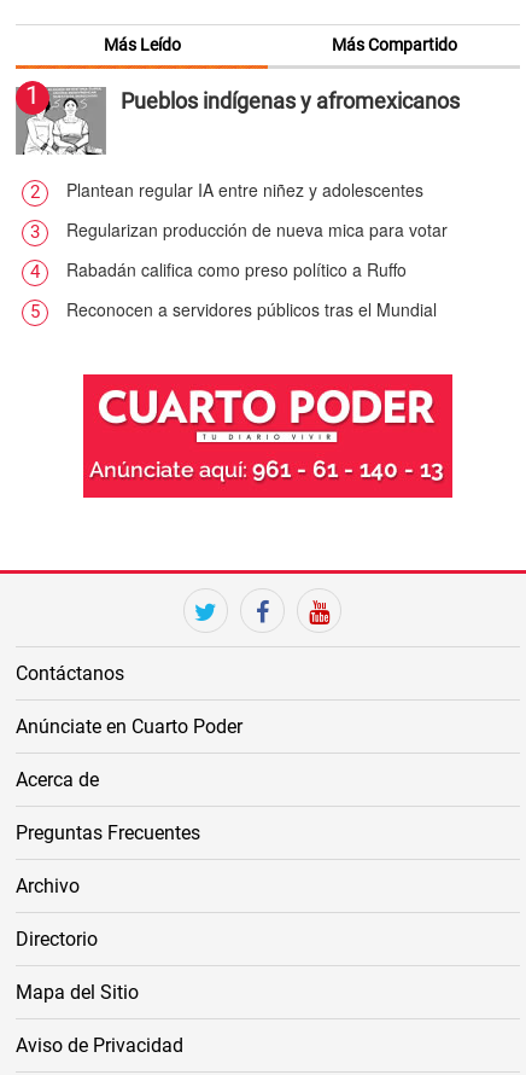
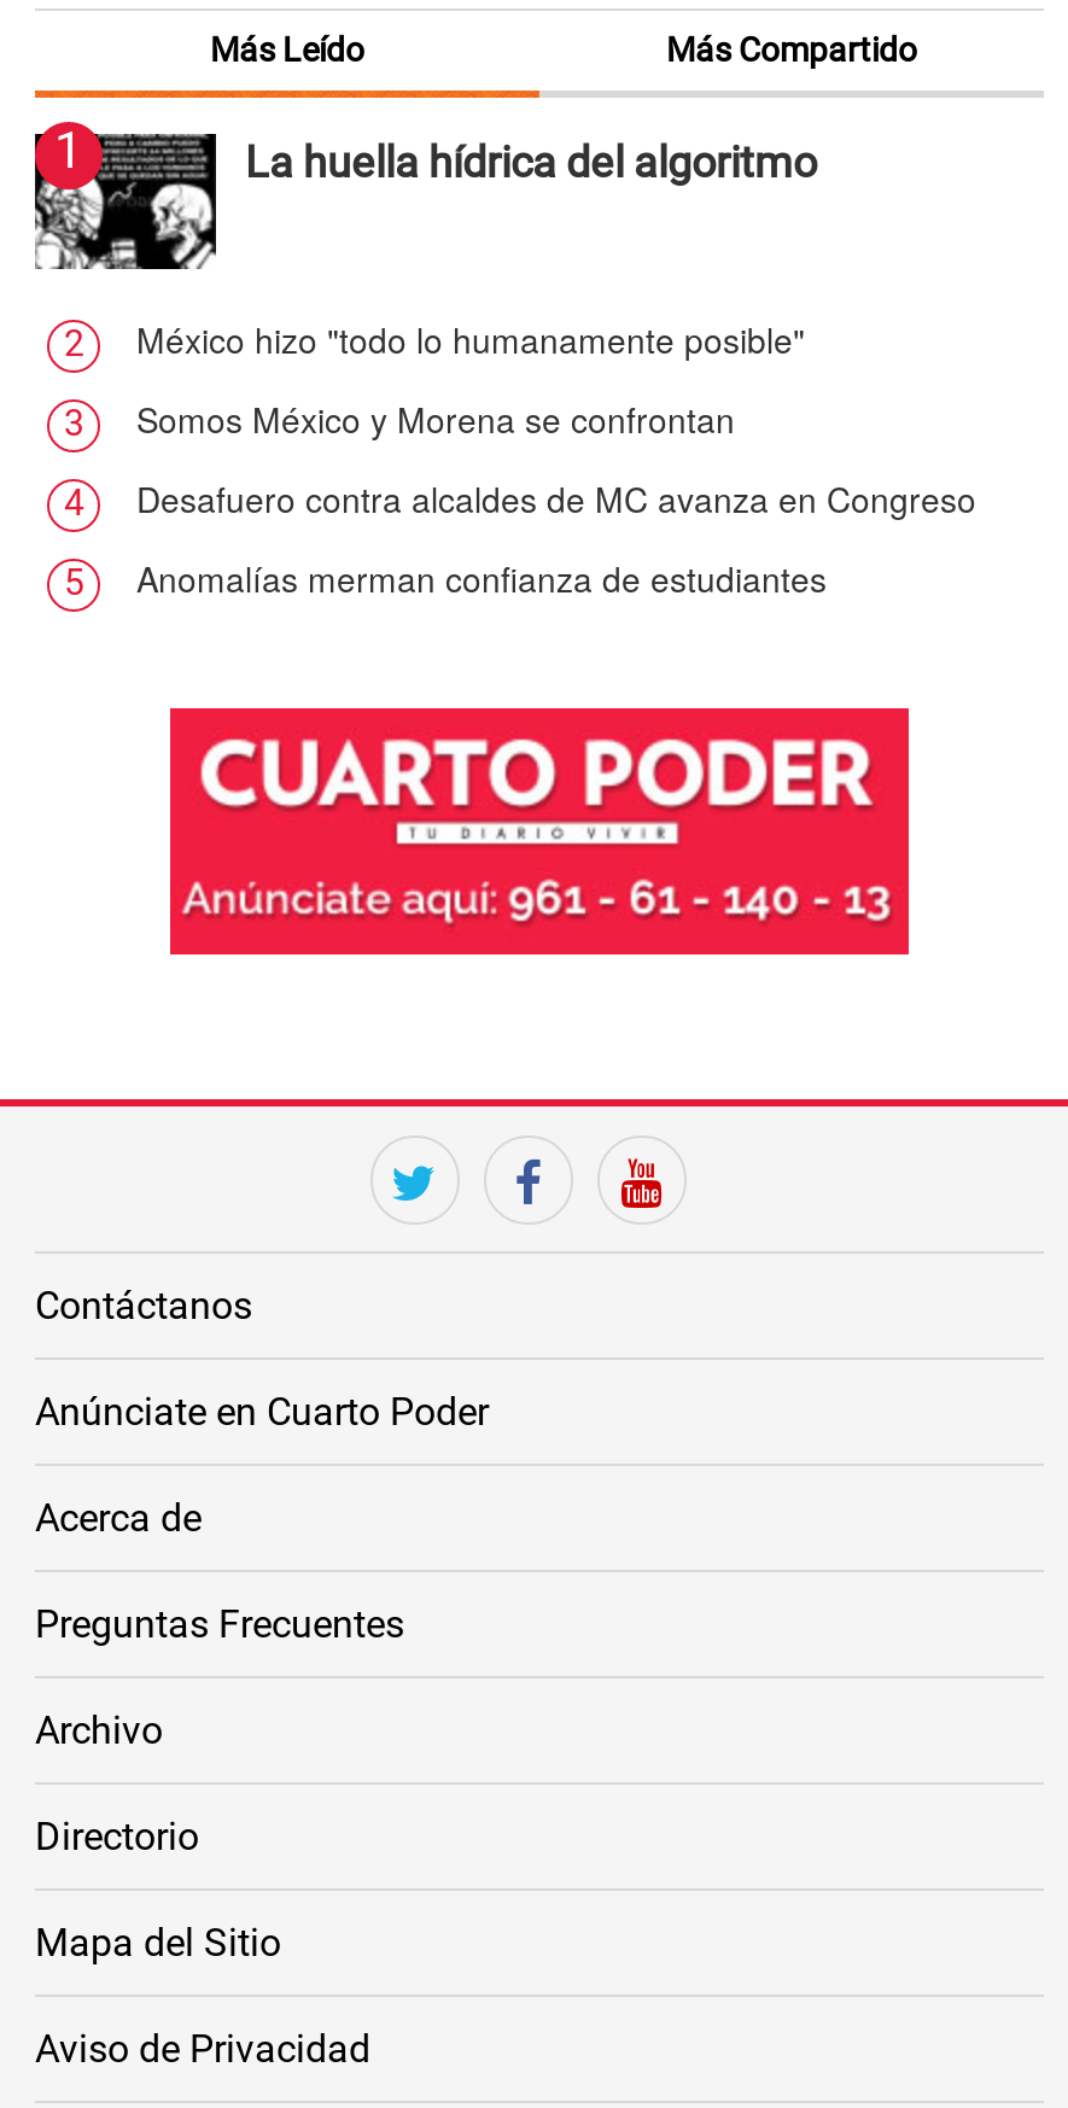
- [image]
- Pueblos indígenas y afromexicanos
+ [image]
+ La huella hídrica del algoritmo

- Plantean regular IA entre niñez y adolescentes
+ México hizo "todo lo humanamente posible"

- Regularizan producción de nueva mica para votar
+ Somos México y Morena se confrontan

- Rabadán califica como preso político a Ruffo
+ Desafuero contra alcaldes de MC avanza en Congreso

- Reconocen a servidores públicos tras el Mundial
+ Anomalías merman confianza de estudiantes
